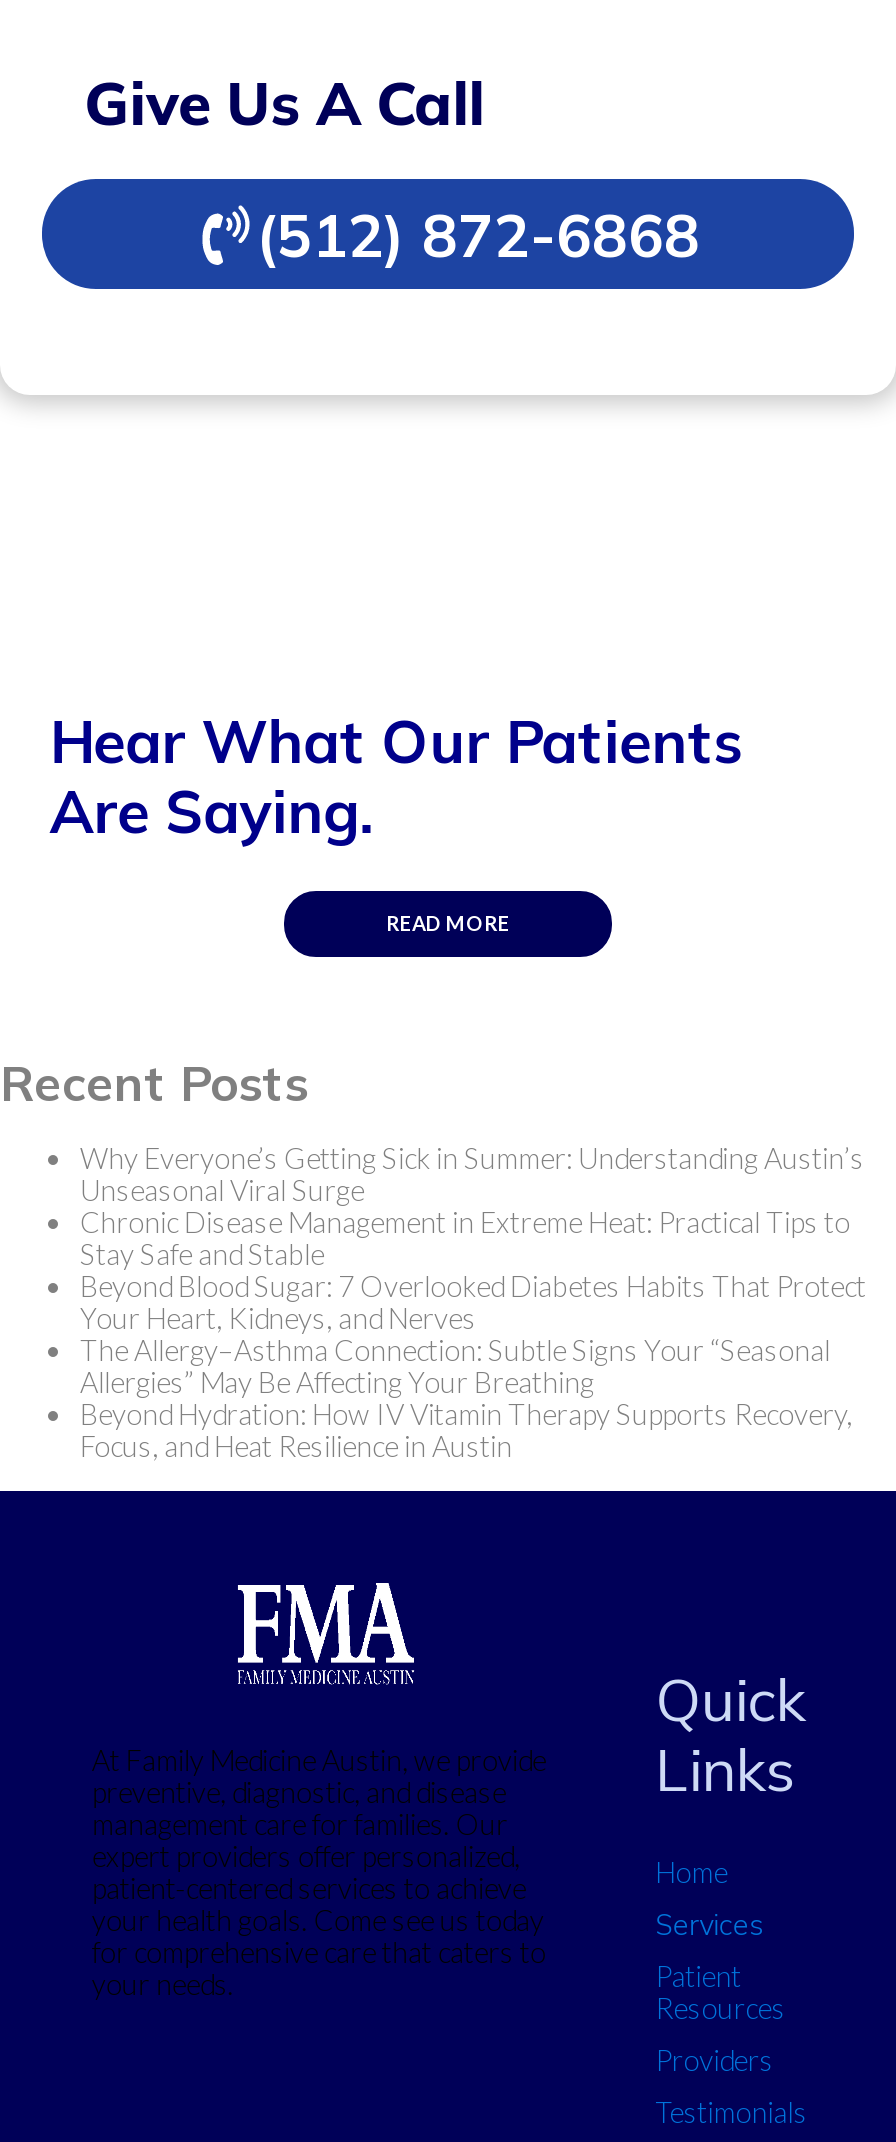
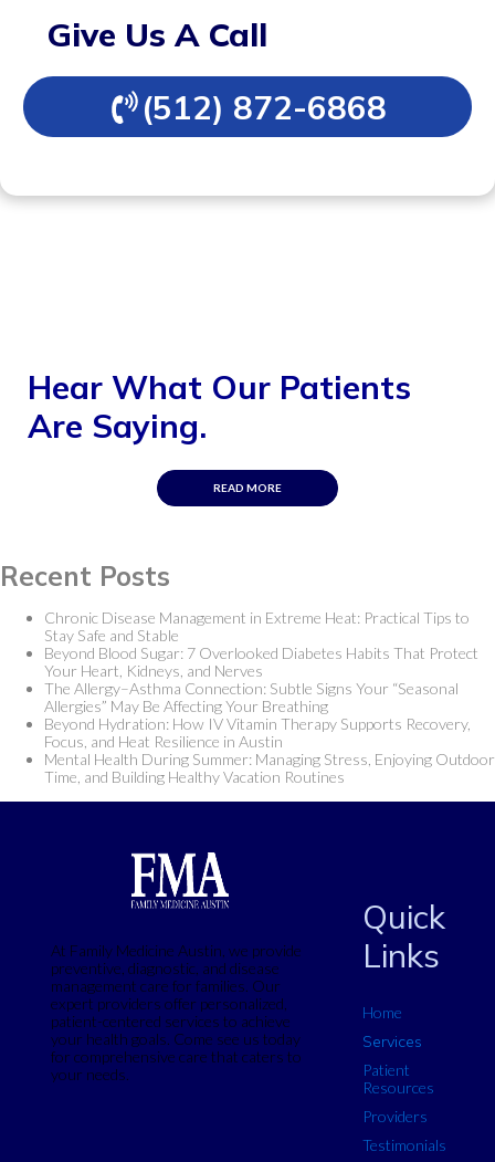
- Why Everyone’s Getting Sick in Summer: Understanding Austin’s
- Unseasonal Viral Surge

moved up: Chronic Disease Management in Extreme Heat: Practical Tips to | Stay Safe and Stable | Beyond Blood Sugar: 7 Overlooked Diabetes Habits That Protect | Your Heart, Kidneys, and Nerves | The Allergy–Asthma Connection: Subtle Signs Your “Seasonal | Allergies” May Be Affecting Your Breathing | Beyond Hydration: How IV Vitamin Therapy Supports Recovery, | Focus, and Heat Resilience in Austin

+ Mental Health During Summer: Managing Stress, Enjoying Outdoor
+ Time, and Building Healthy Vacation Routines
